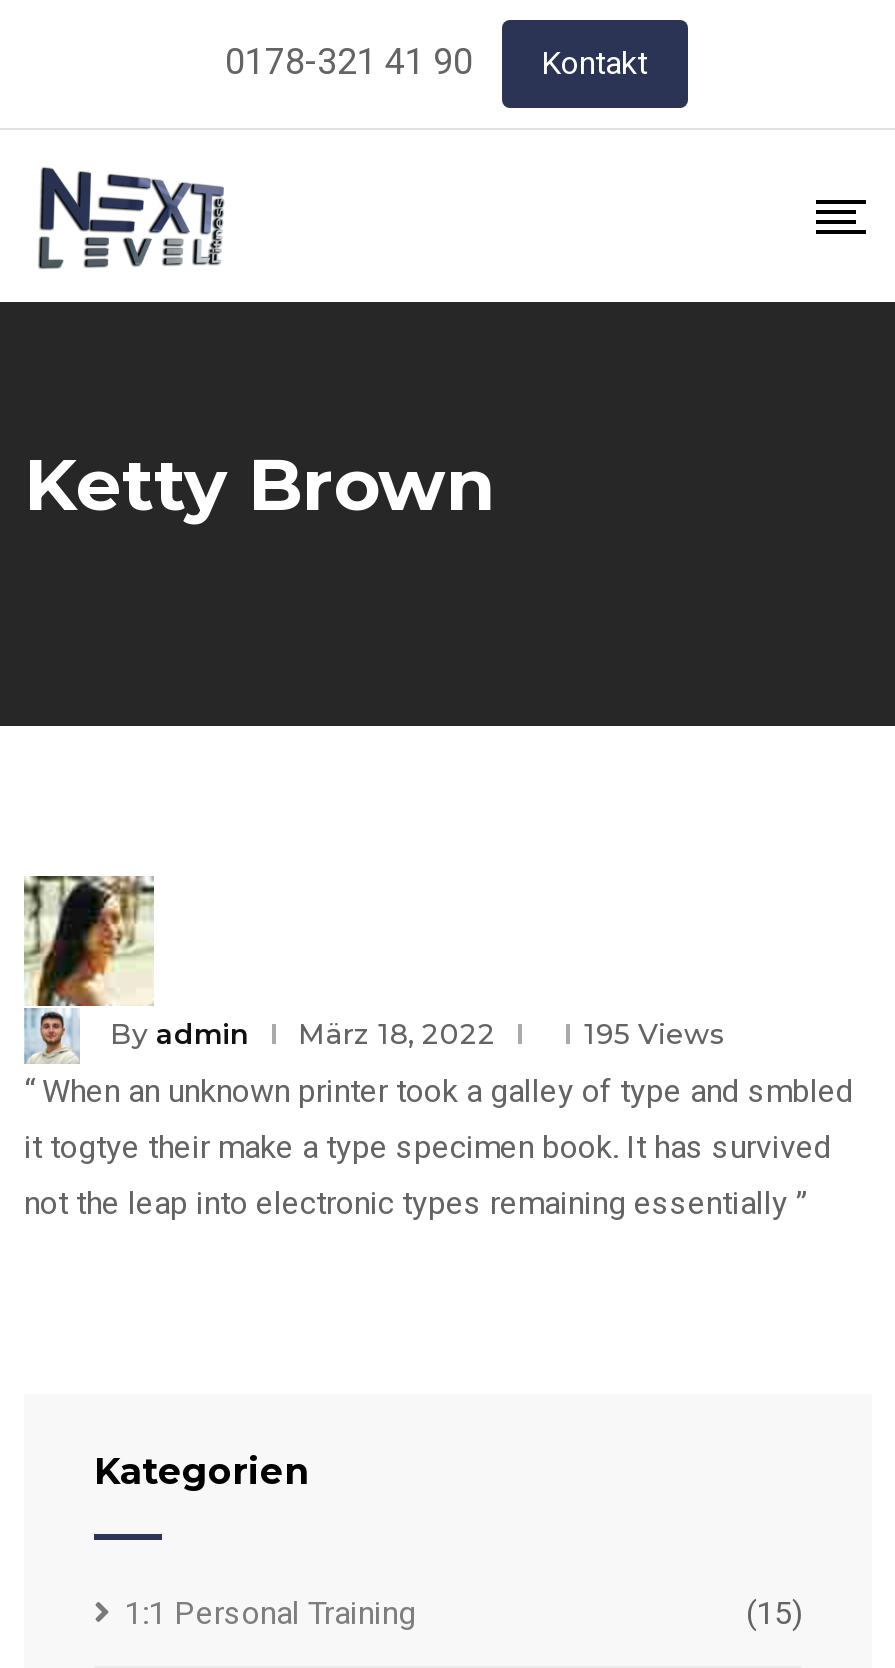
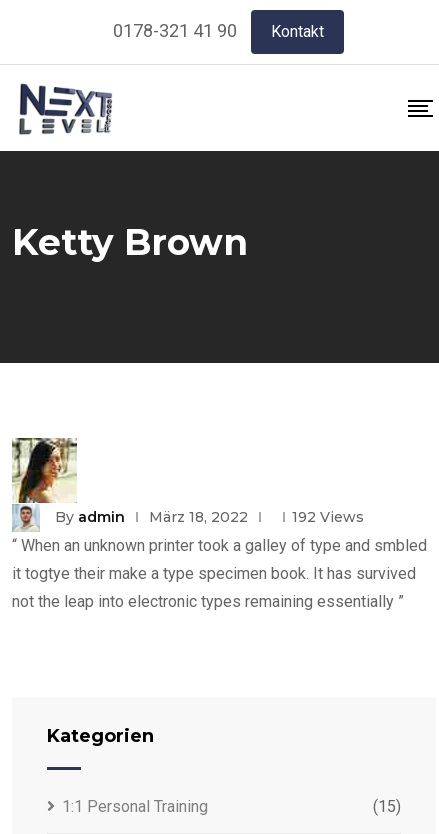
- 195 Views
+ 192 Views
